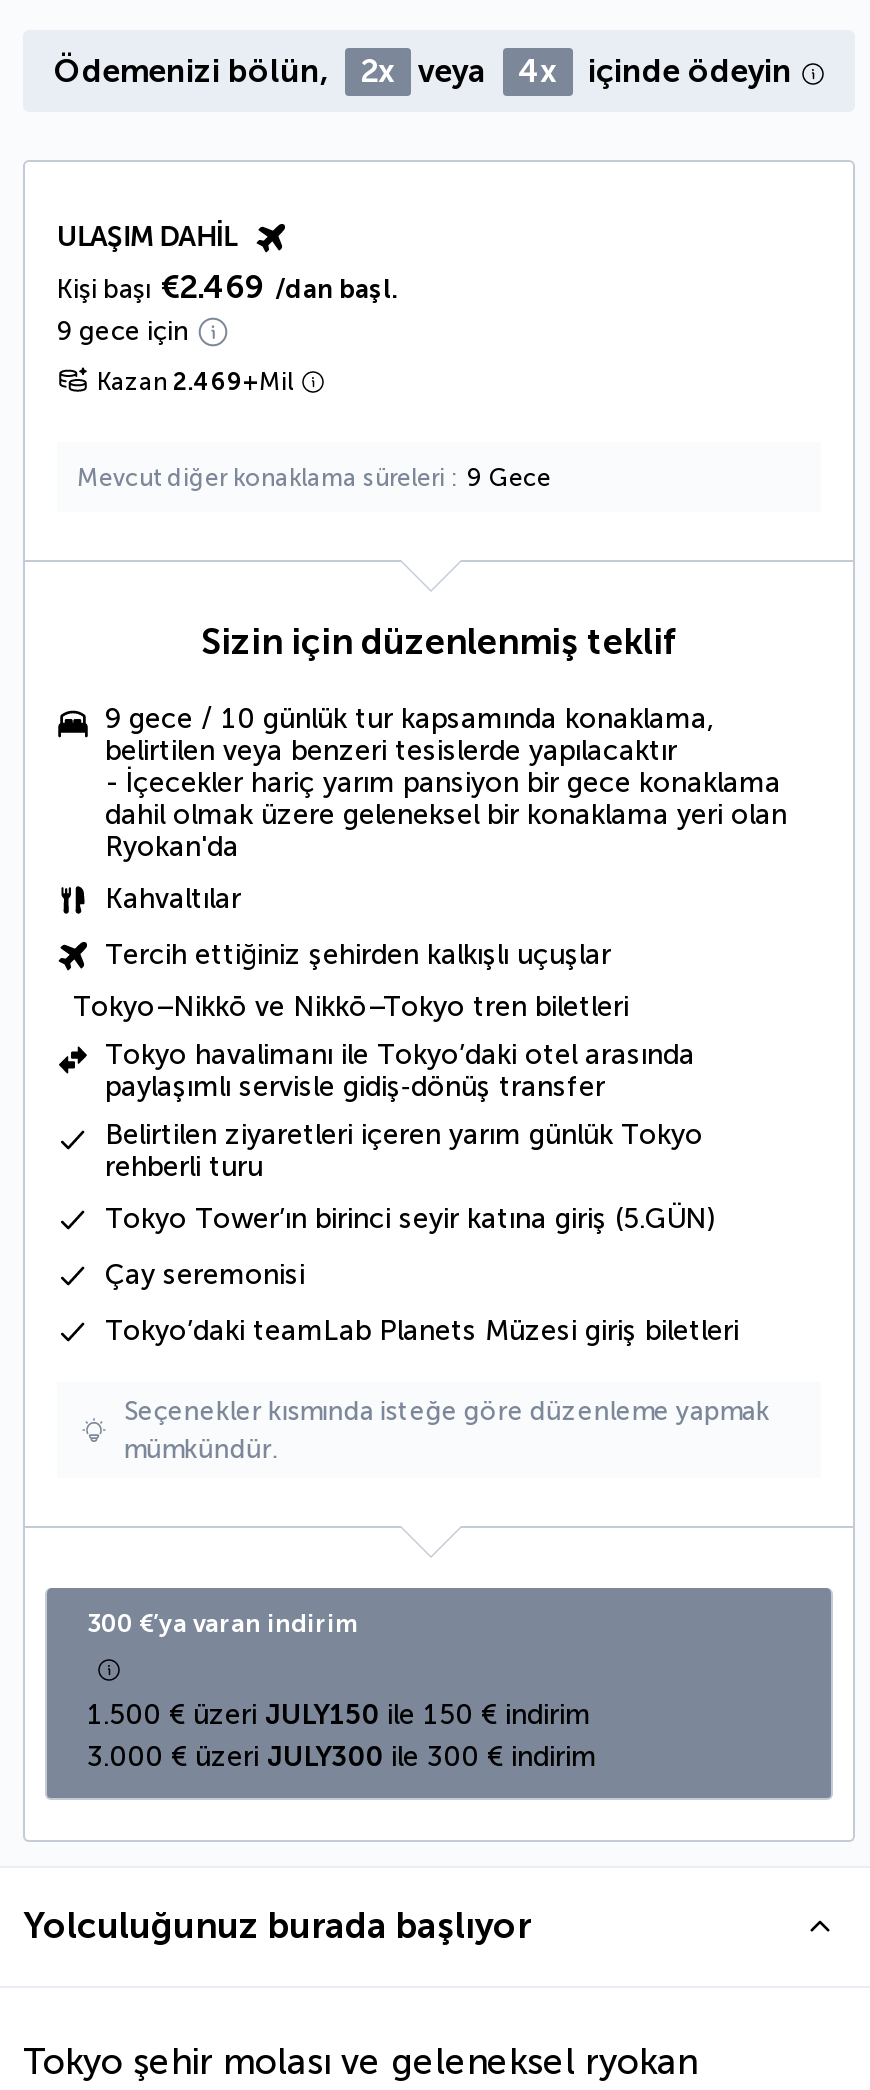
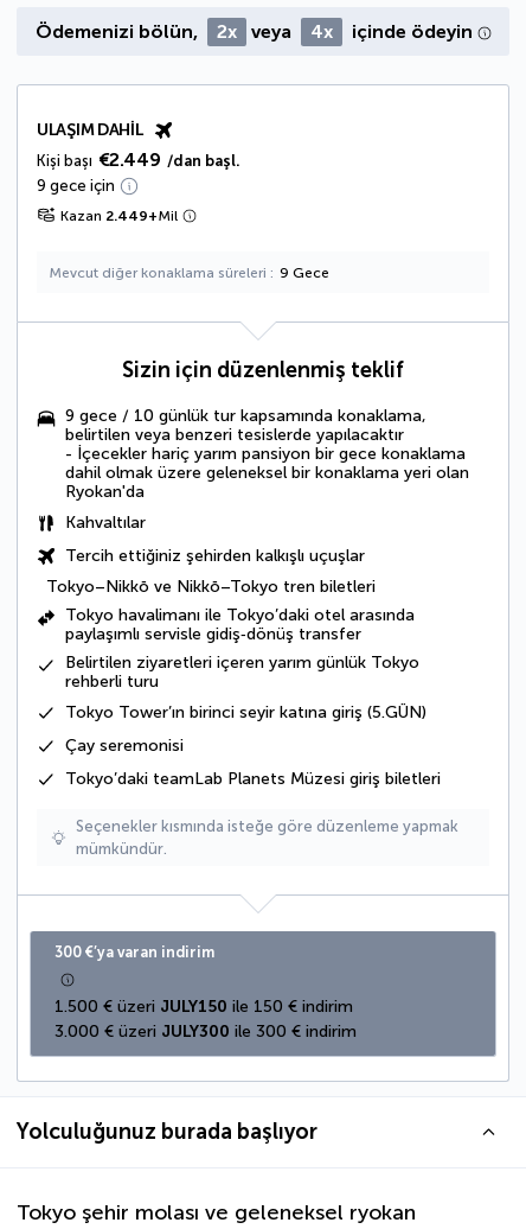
- Kişi başı €2.469 /dan başl.
+ Kişi başı €2.449 /dan başl.

- Kazan 2.469+Mil
+ Kazan 2.449+Mil
